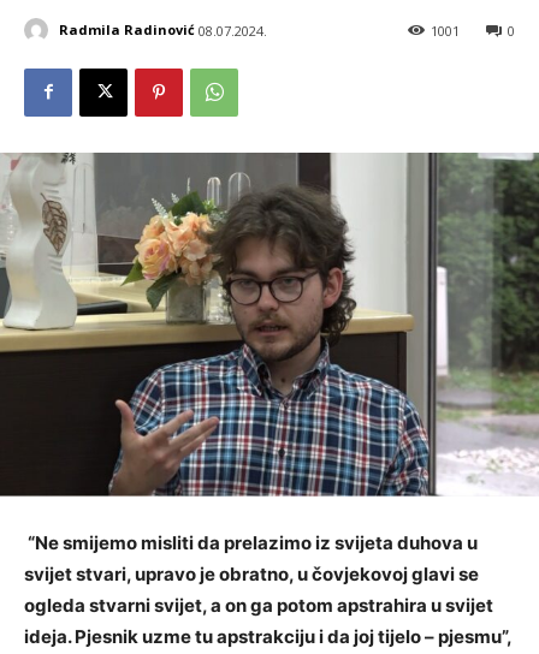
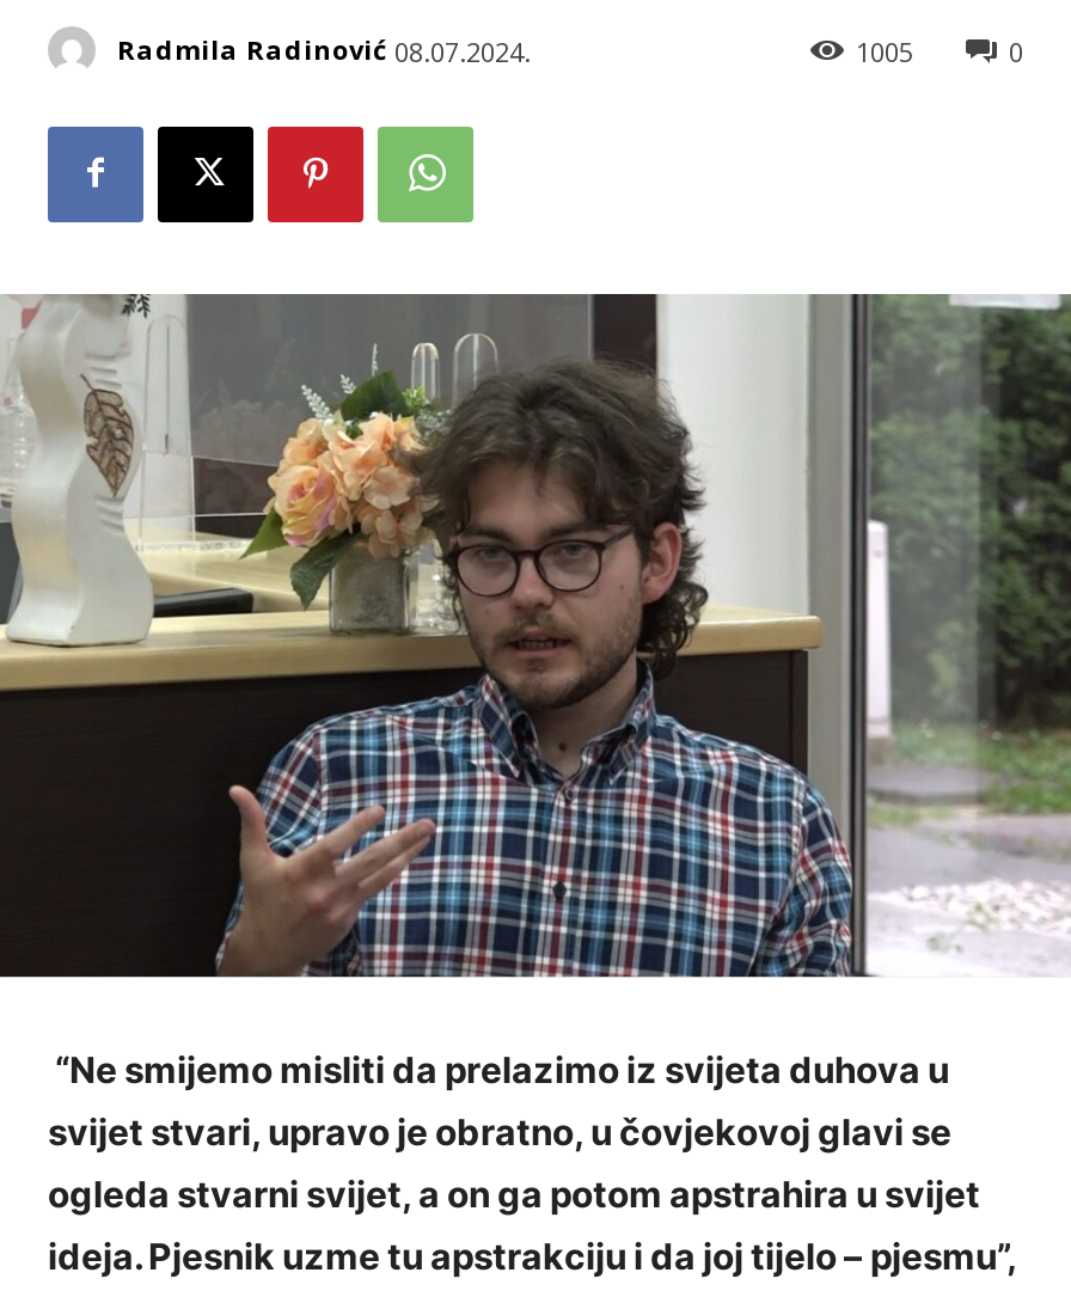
- 1001
+ 1005
